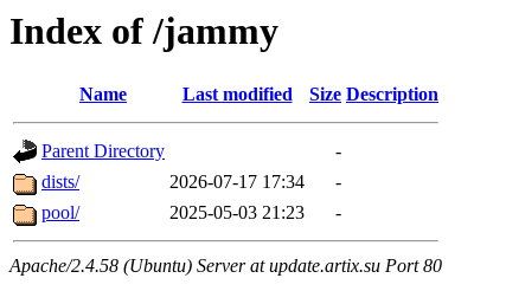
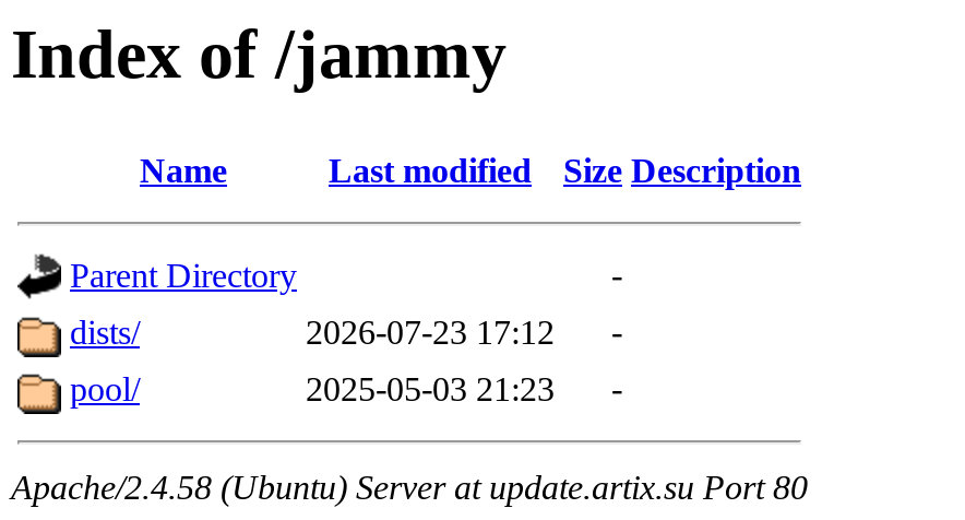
- 2026-07-17 17:34
+ 2026-07-23 17:12
